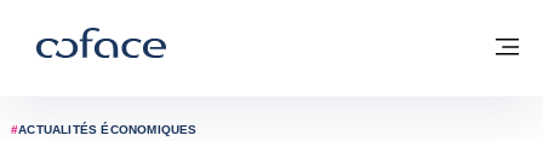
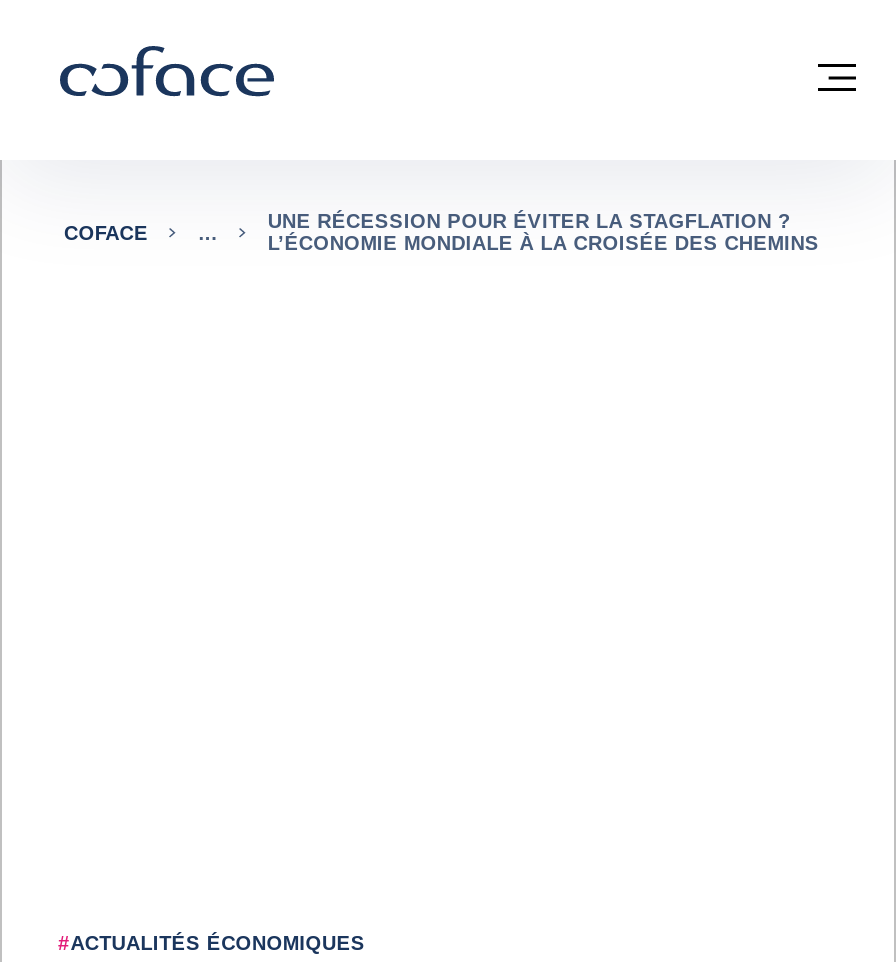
+ COFACE
+ UNE RÉCESSION POUR ÉVITER LA STAGFLATION ?
+ L’ÉCONOMIE MONDIALE À LA CROISÉE DES CHEMINS
